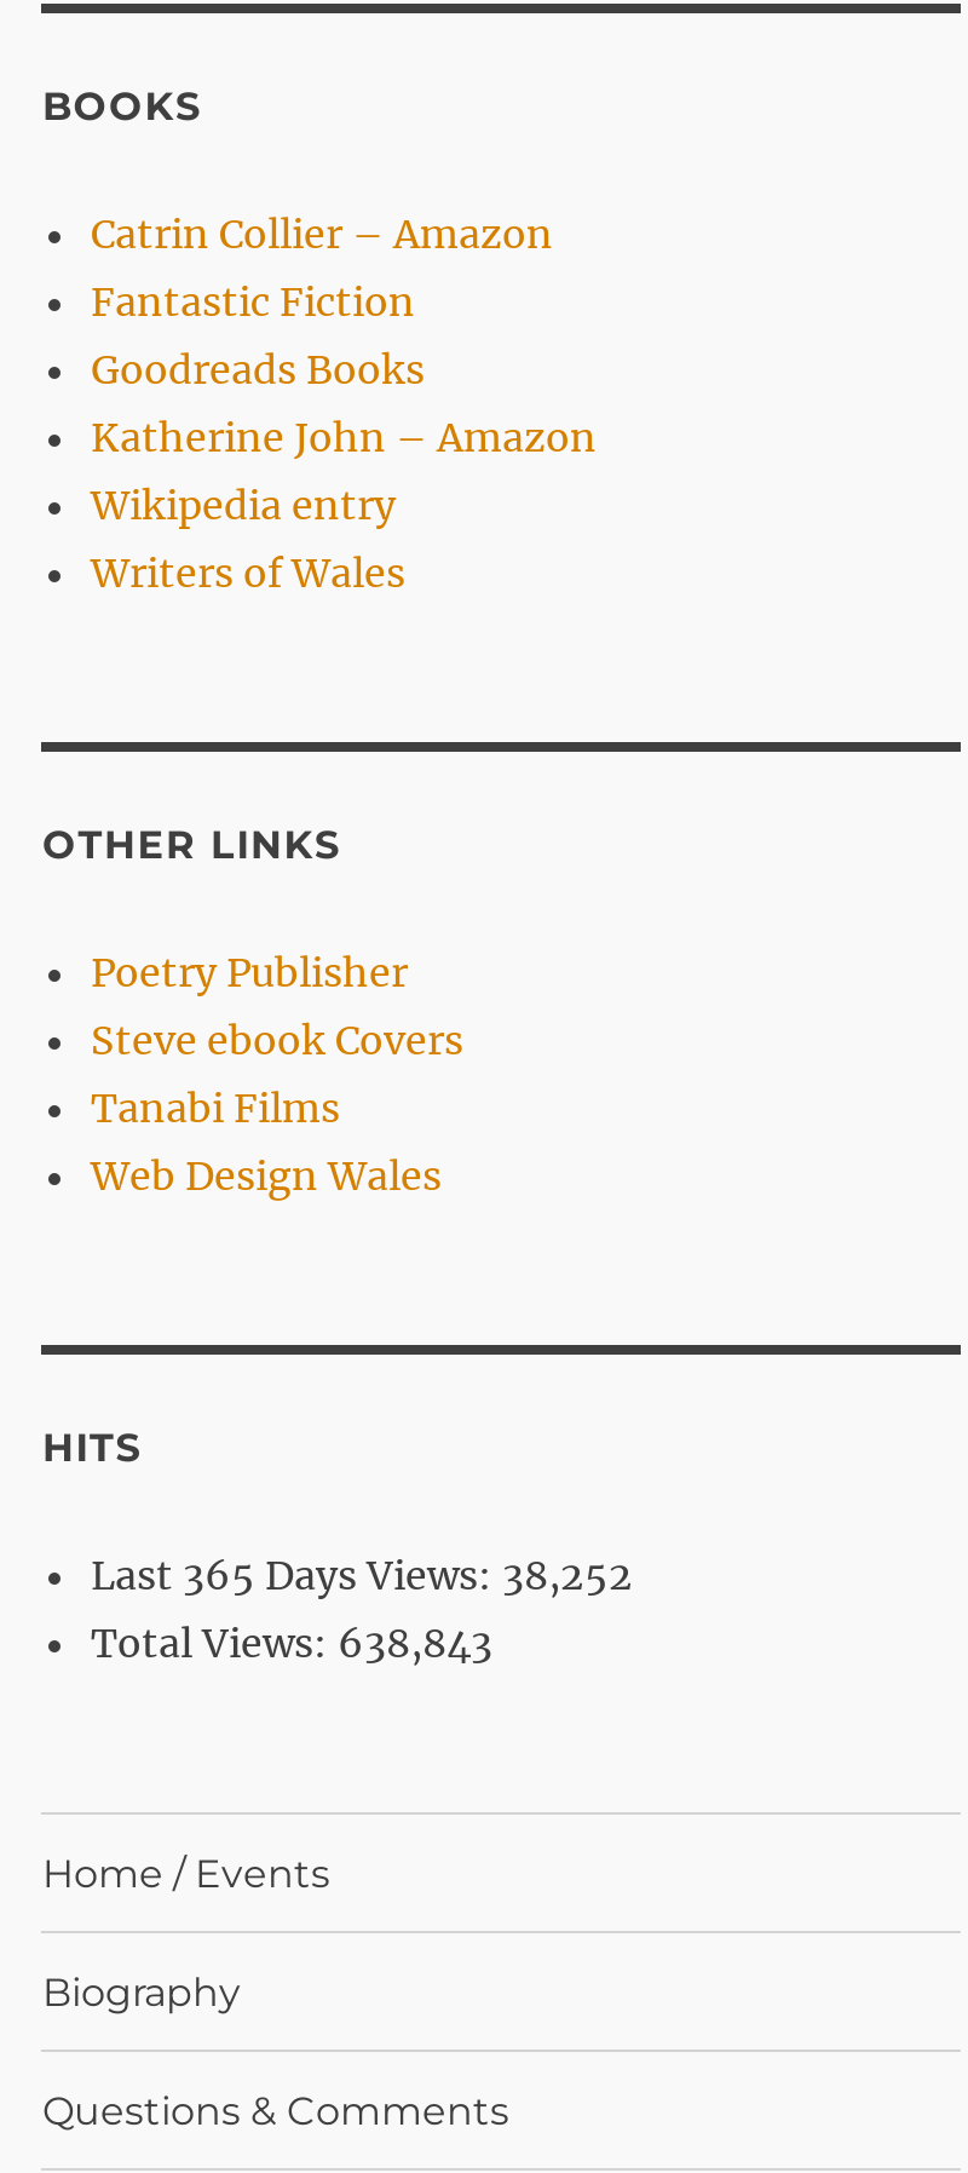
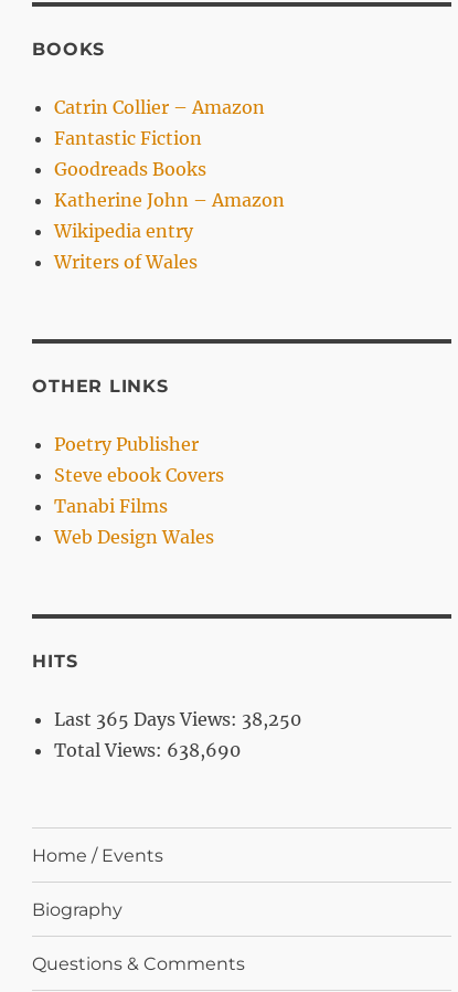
- Last 365 Days Views: 38,252
+ Last 365 Days Views: 38,250

- Total Views: 638,843
+ Total Views: 638,690
